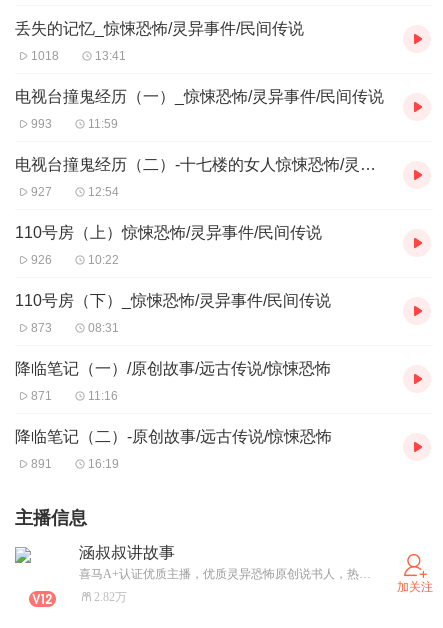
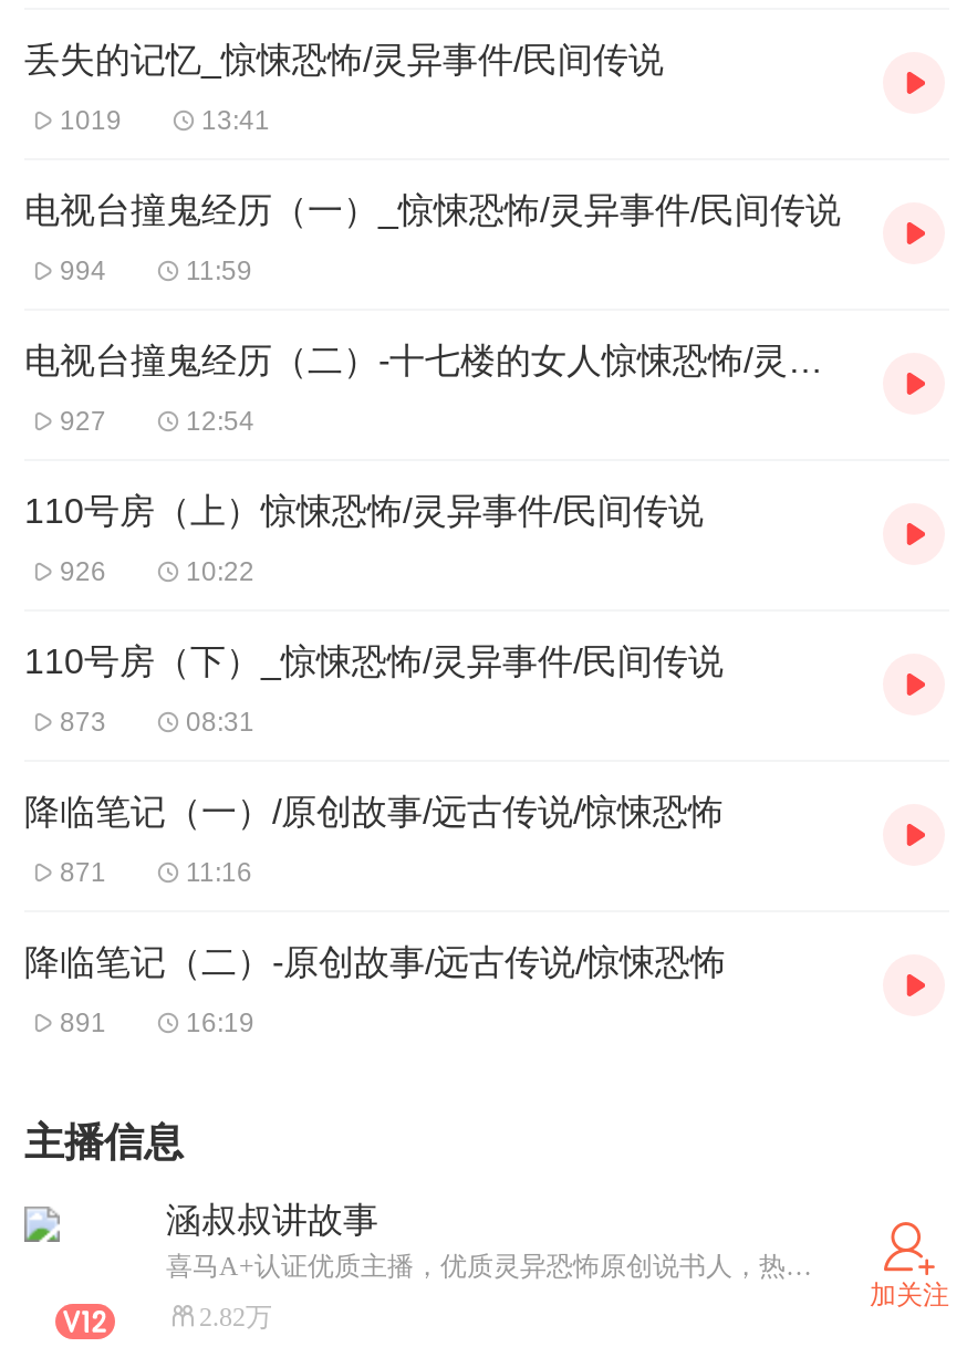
- 1018
+ 1019

- 993
+ 994
